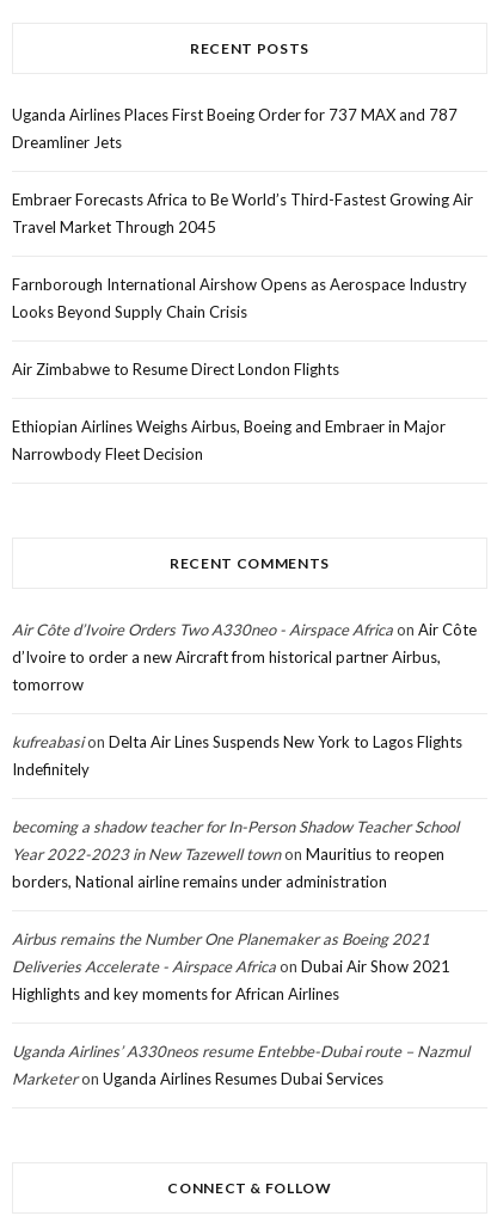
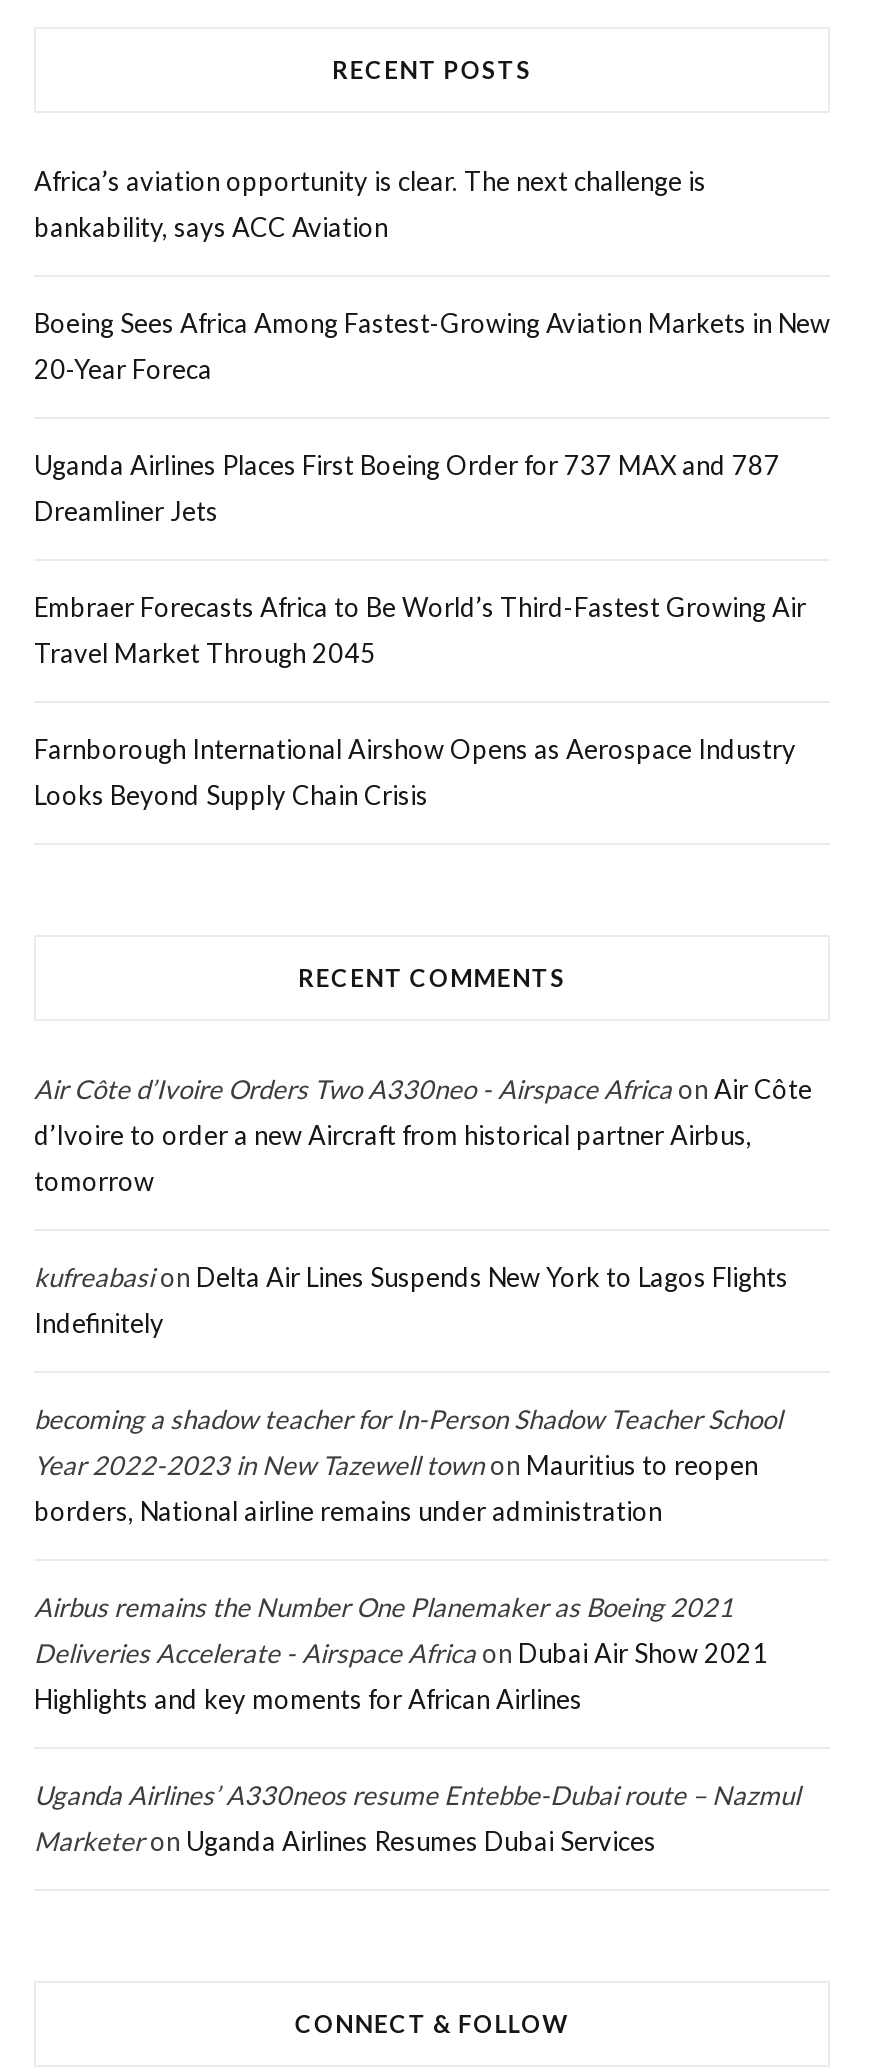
+ Africa’s aviation opportunity is clear. The next challenge is
+ bankability, says ACC Aviation
+ Boeing Sees Africa Among Fastest-Growing Aviation Markets in New
+ 20-Year Foreca

moved down: Uganda Airlines Places First Boeing Order for 737 MAX and 787 | Dreamliner Jets | Embraer Forecasts Africa to Be World’s Third-Fastest Growing Air | Travel Market Through 2045 | Farnborough International Airshow Opens as Aerospace Industry | Looks Beyond Supply Chain Crisis

- Air Zimbabwe to Resume Direct London Flights
- Ethiopian Airlines Weighs Airbus, Boeing and Embraer in Major
- Narrowbody Fleet Decision
